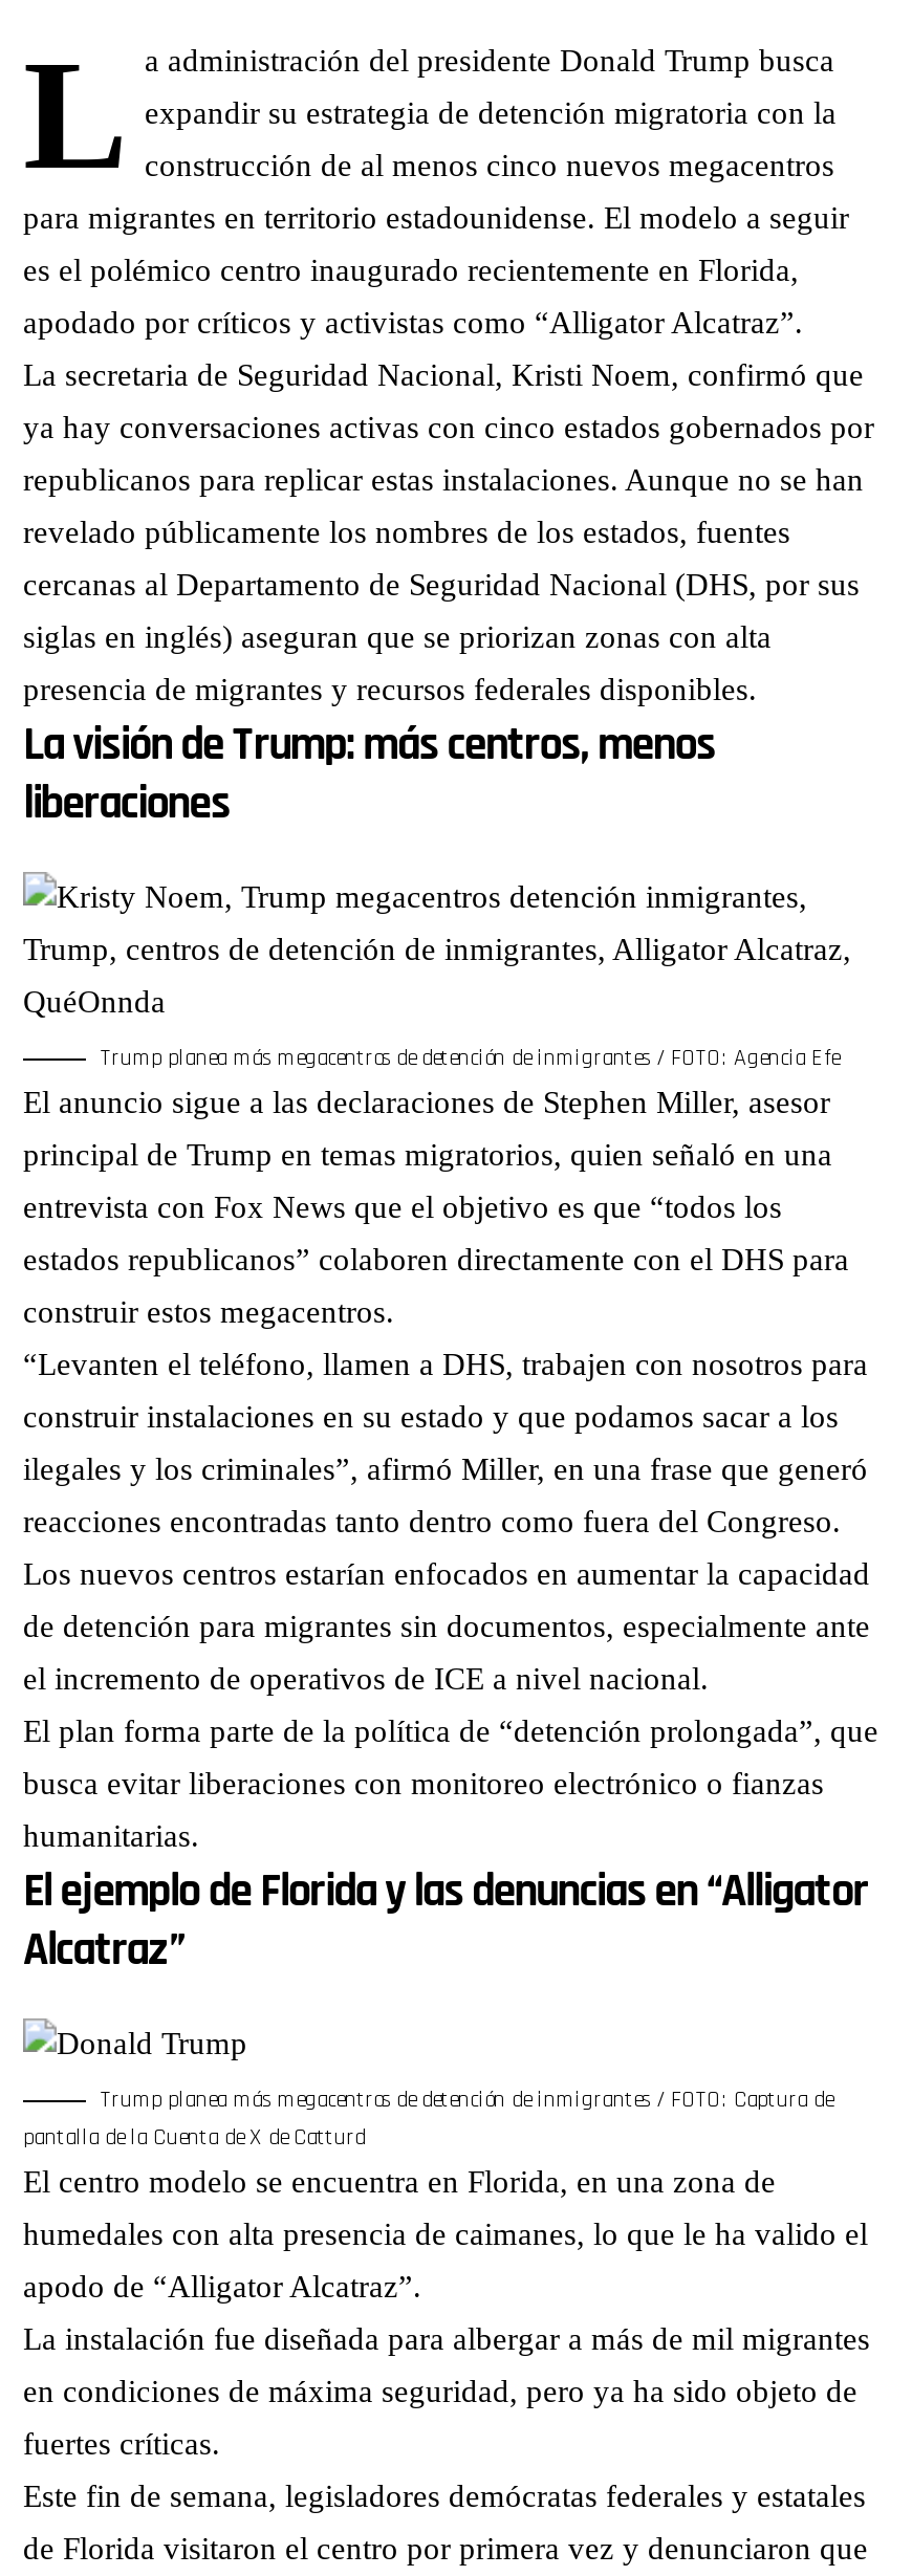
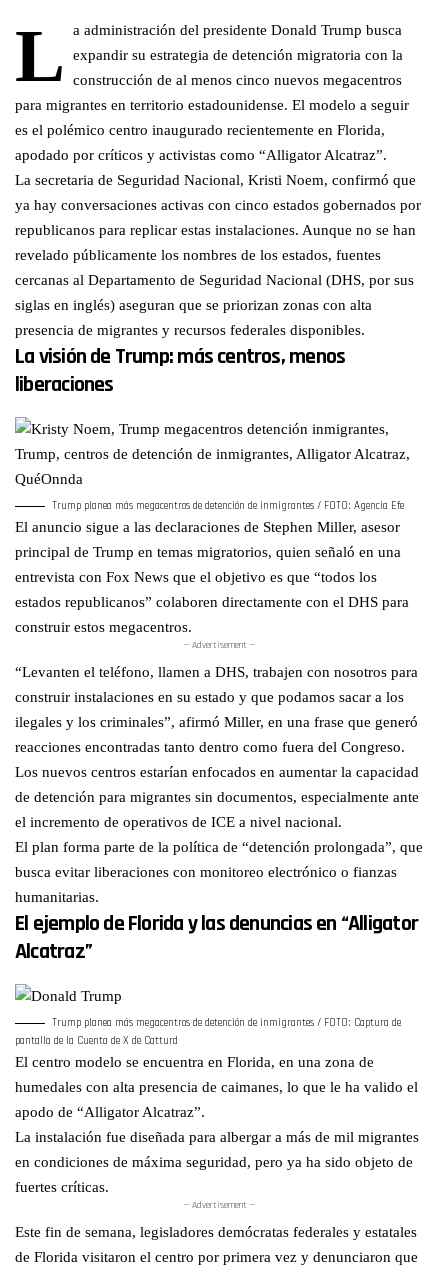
+ — Advertisement —

+ — Advertisement —
